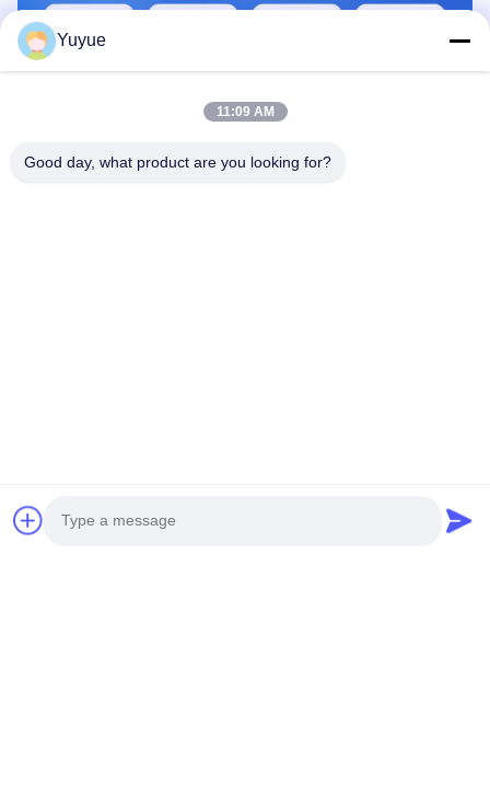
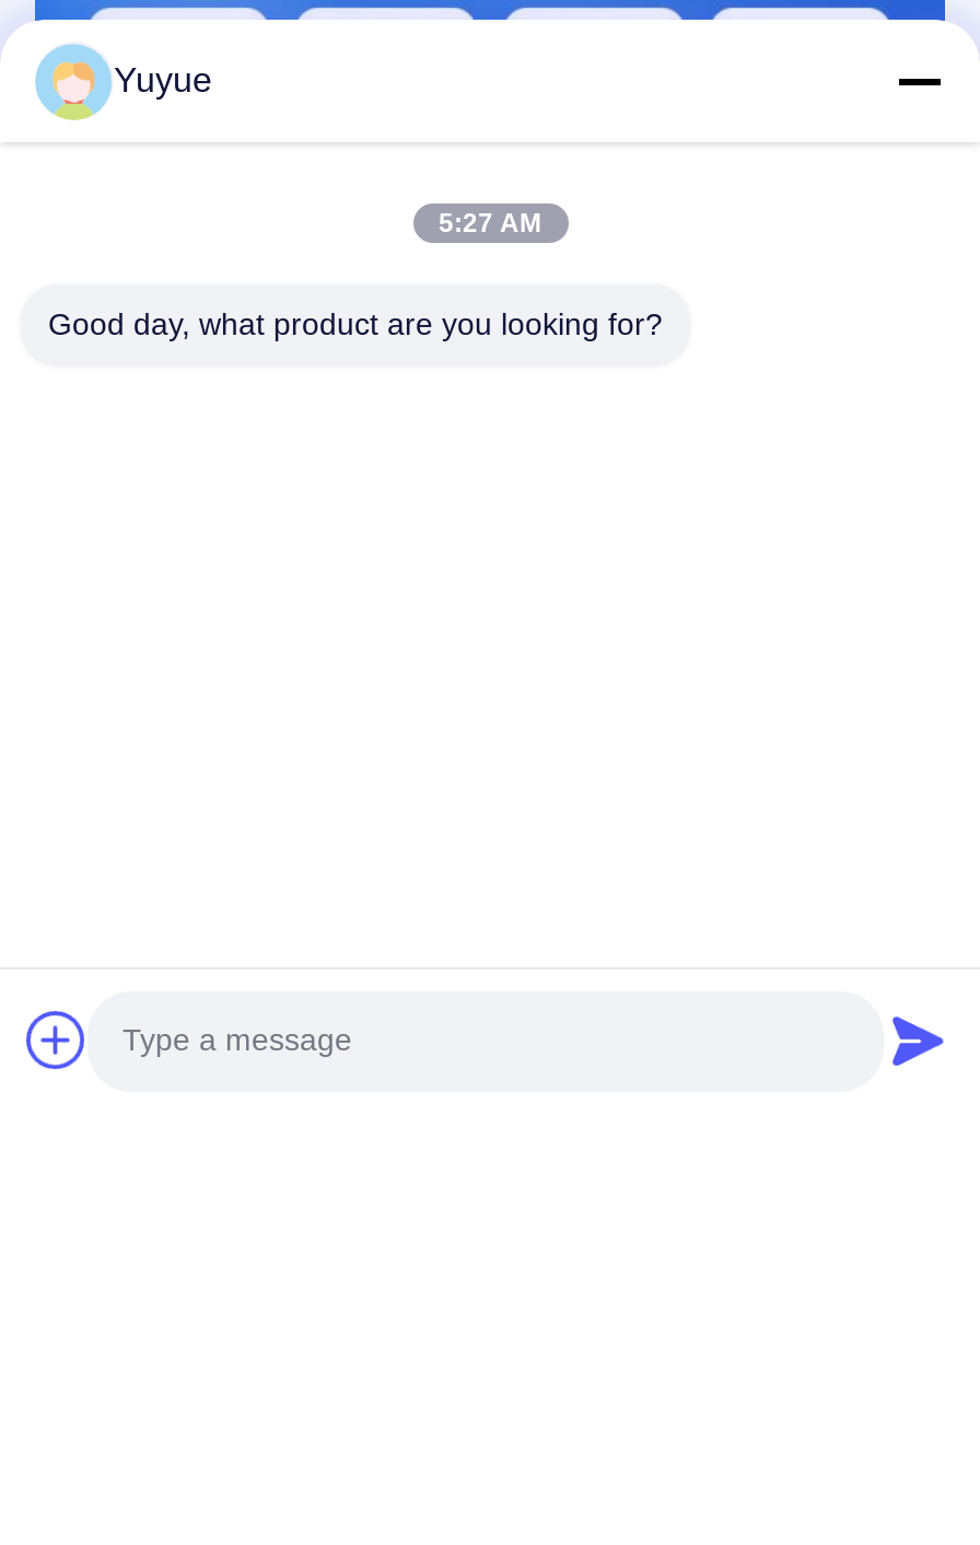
- 11:09 AM
+ 5:27 AM
